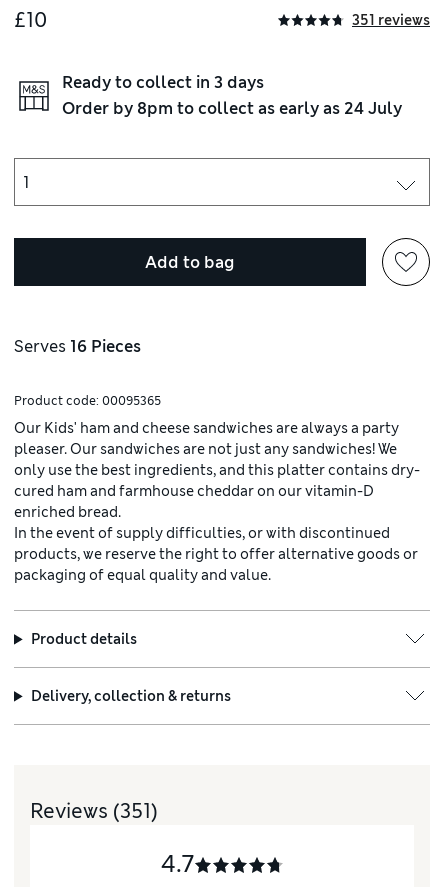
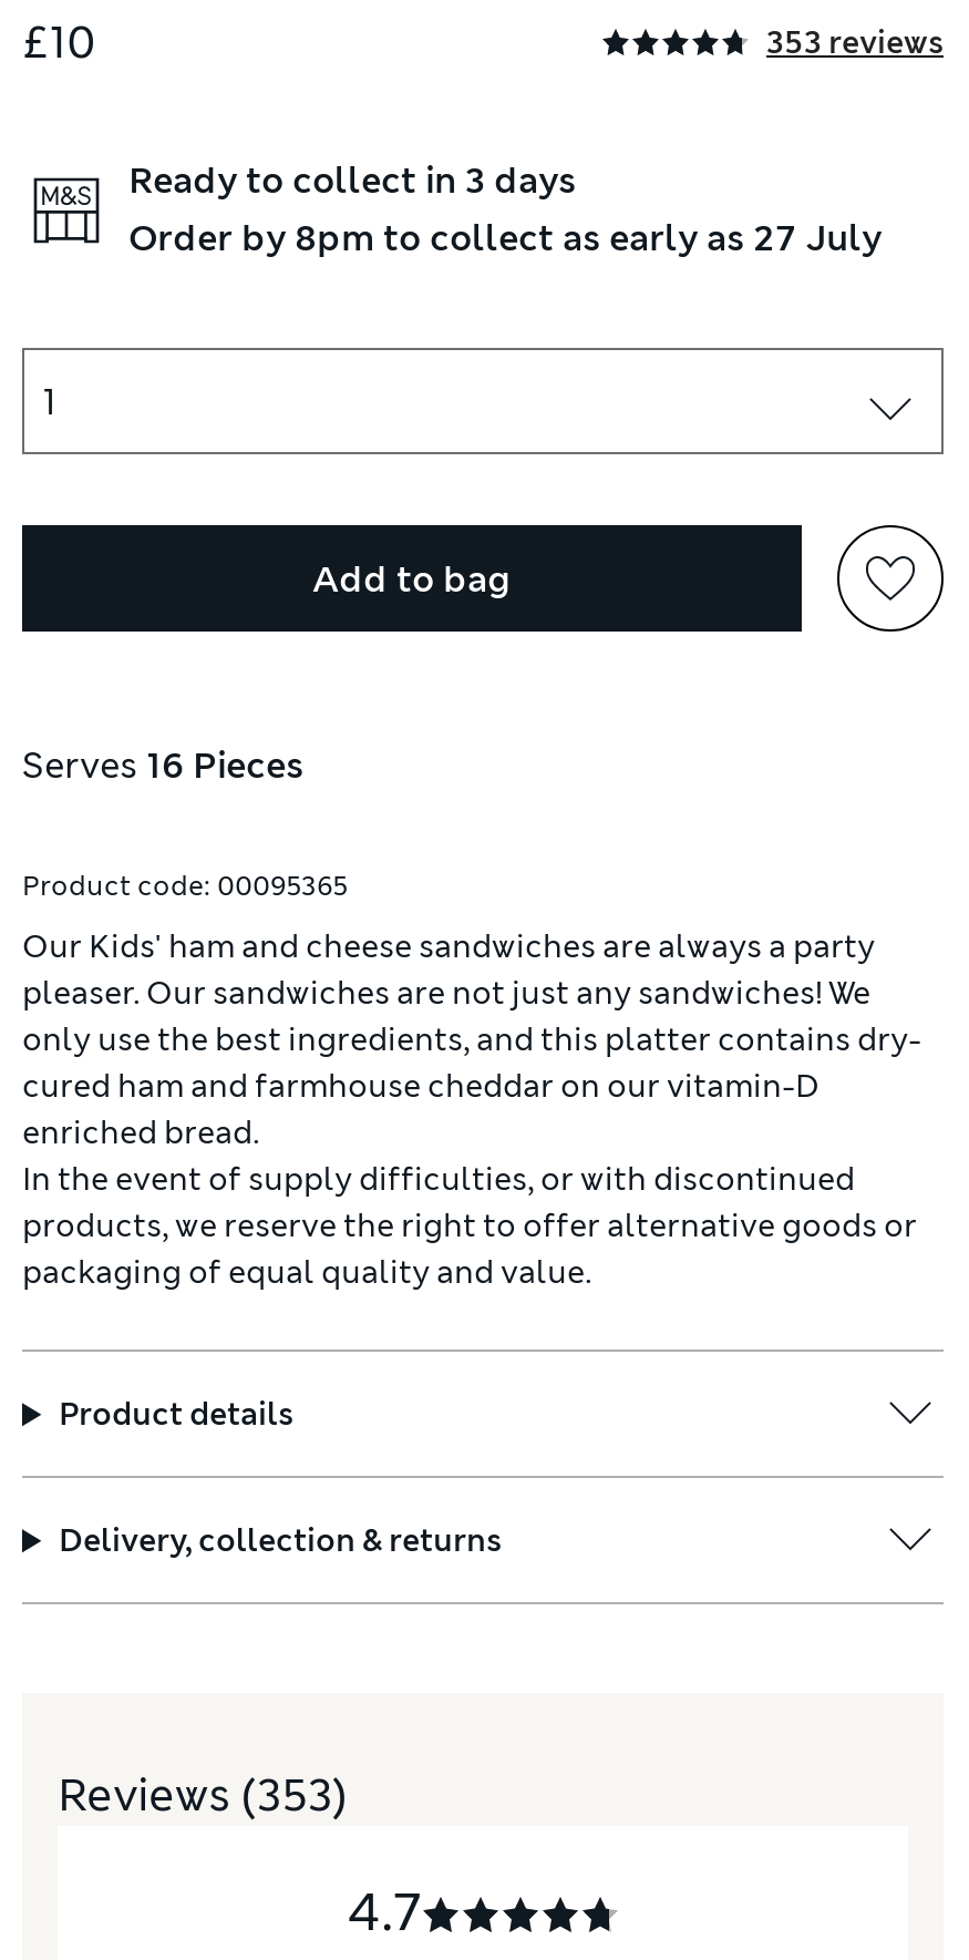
- 351 reviews
+ 353 reviews

- Order by 8pm to collect as early as 24 July
+ Order by 8pm to collect as early as 27 July

- Reviews (351)
+ Reviews (353)
